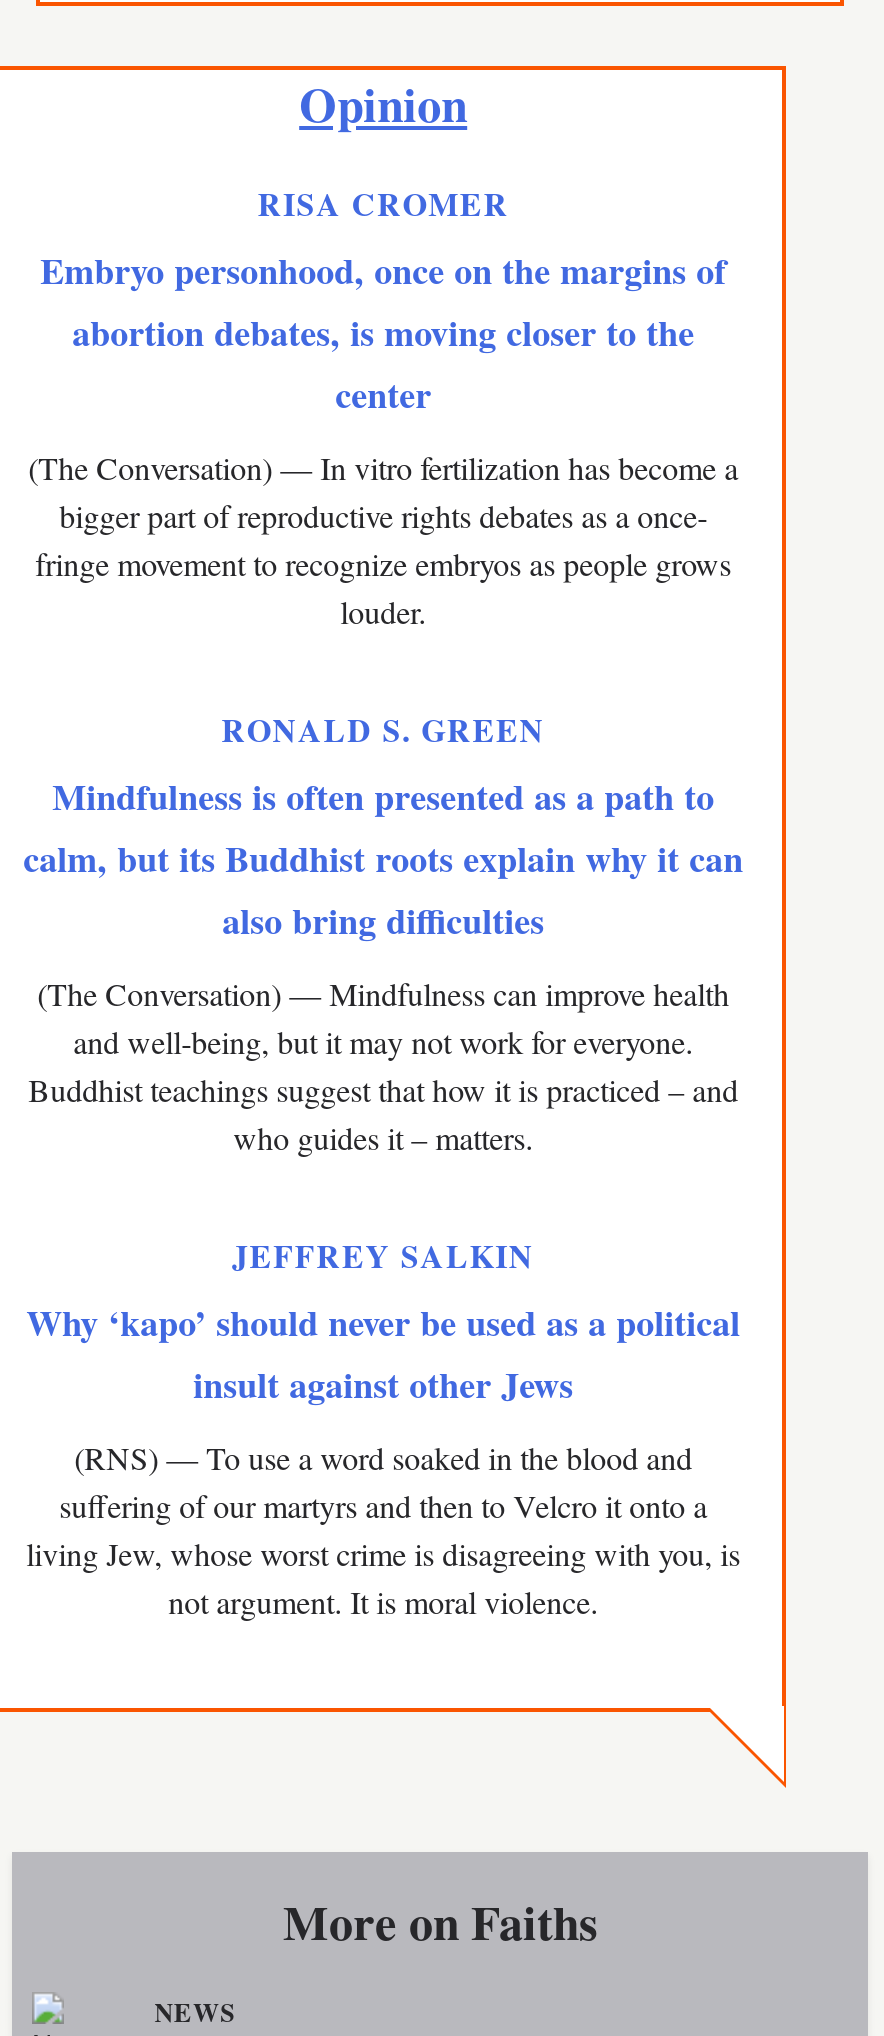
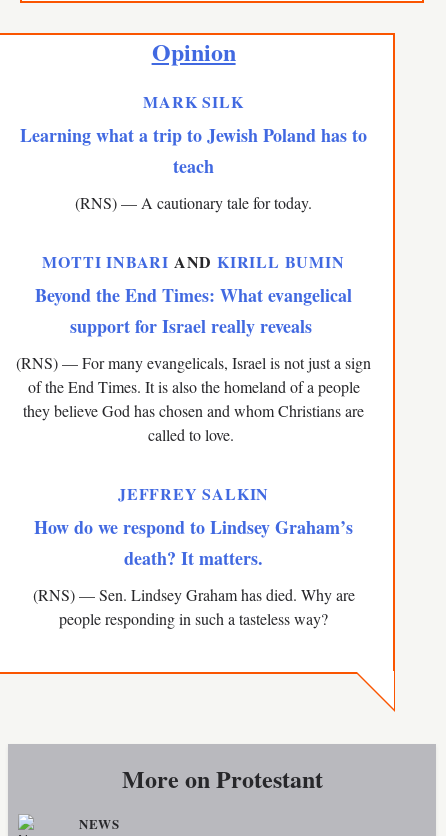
- RISA CROMER
- Embryo personhood, once on the margins of
- abortion debates, is moving closer to the
- center
+ MARK SILK
+ Learning what a trip to Jewish Poland has to
+ teach

- (The Conversation) — In vitro fertilization has become a
- bigger part of reproductive rights debates as a once-
- fringe movement to recognize embryos as people grows
- louder.
+ (RNS) — A cautionary tale for today.

- RONALD S. GREEN
- Mindfulness is often presented as a path to
- calm, but its Buddhist roots explain why it can
- also bring difficulties
+ MOTTI INBARI AND KIRILL BUMIN
+ Beyond the End Times: What evangelical
+ support for Israel really reveals

- (The Conversation) — Mindfulness can improve health
- and well-being, but it may not work for everyone.
- Buddhist teachings suggest that how it is practiced – and
- who guides it – matters.
+ (RNS) — For many evangelicals, Israel is not just a sign
+ of the End Times. It is also the homeland of a people
+ they believe God has chosen and whom Christians are
+ called to love.

- Why ‘kapo’ should never be used as a political
- insult against other Jews
+ How do we respond to Lindsey Graham’s
+ death? It matters.

- (RNS) — To use a word soaked in the blood and
- suffering of our martyrs and then to Velcro it onto a
- living Jew, whose worst crime is disagreeing with you, is
- not argument. It is moral violence.
+ (RNS) — Sen. Lindsey Graham has died. Why are
+ people responding in such a tasteless way?

- More on Faiths
+ More on Protestant
